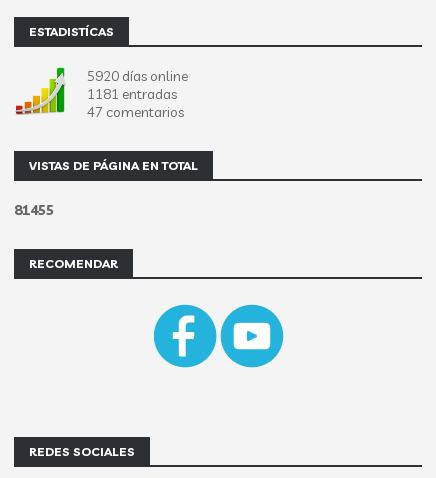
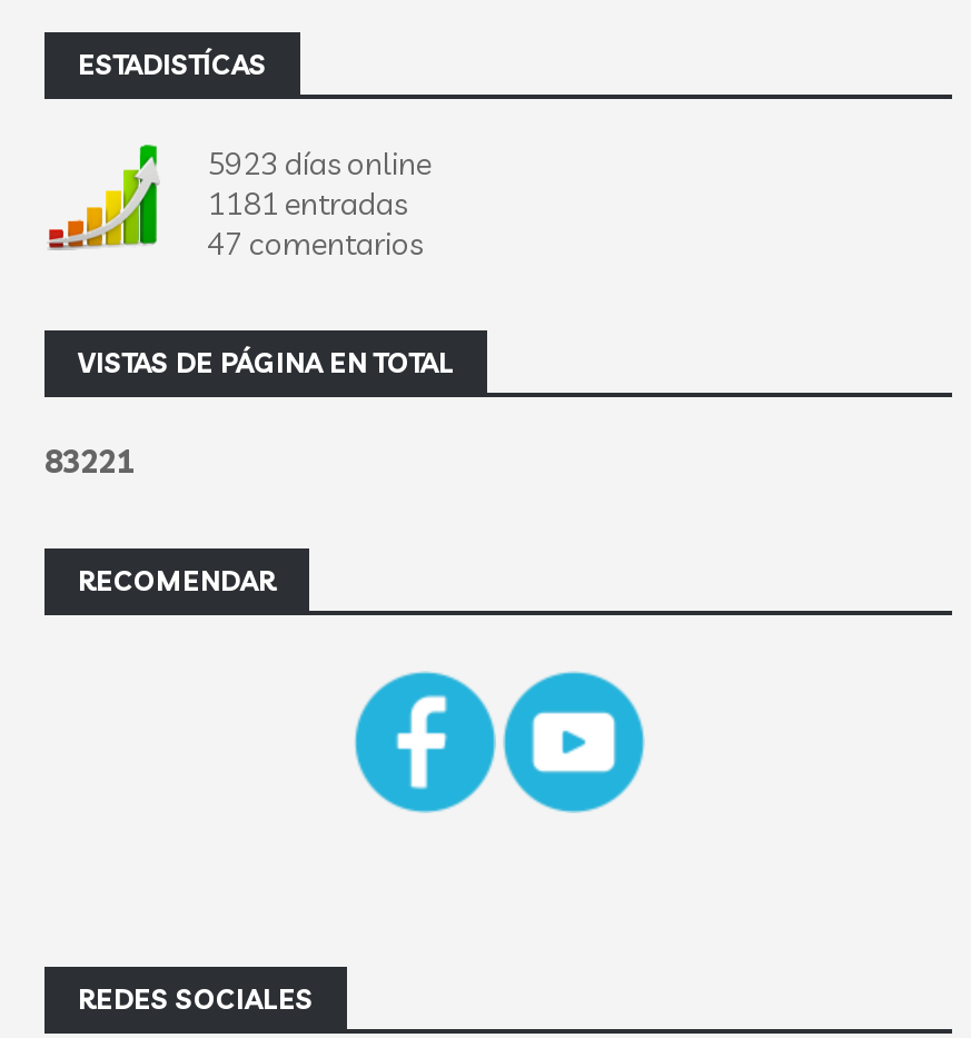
- 5920 días online
+ 5923 días online

- 81455
+ 83221
